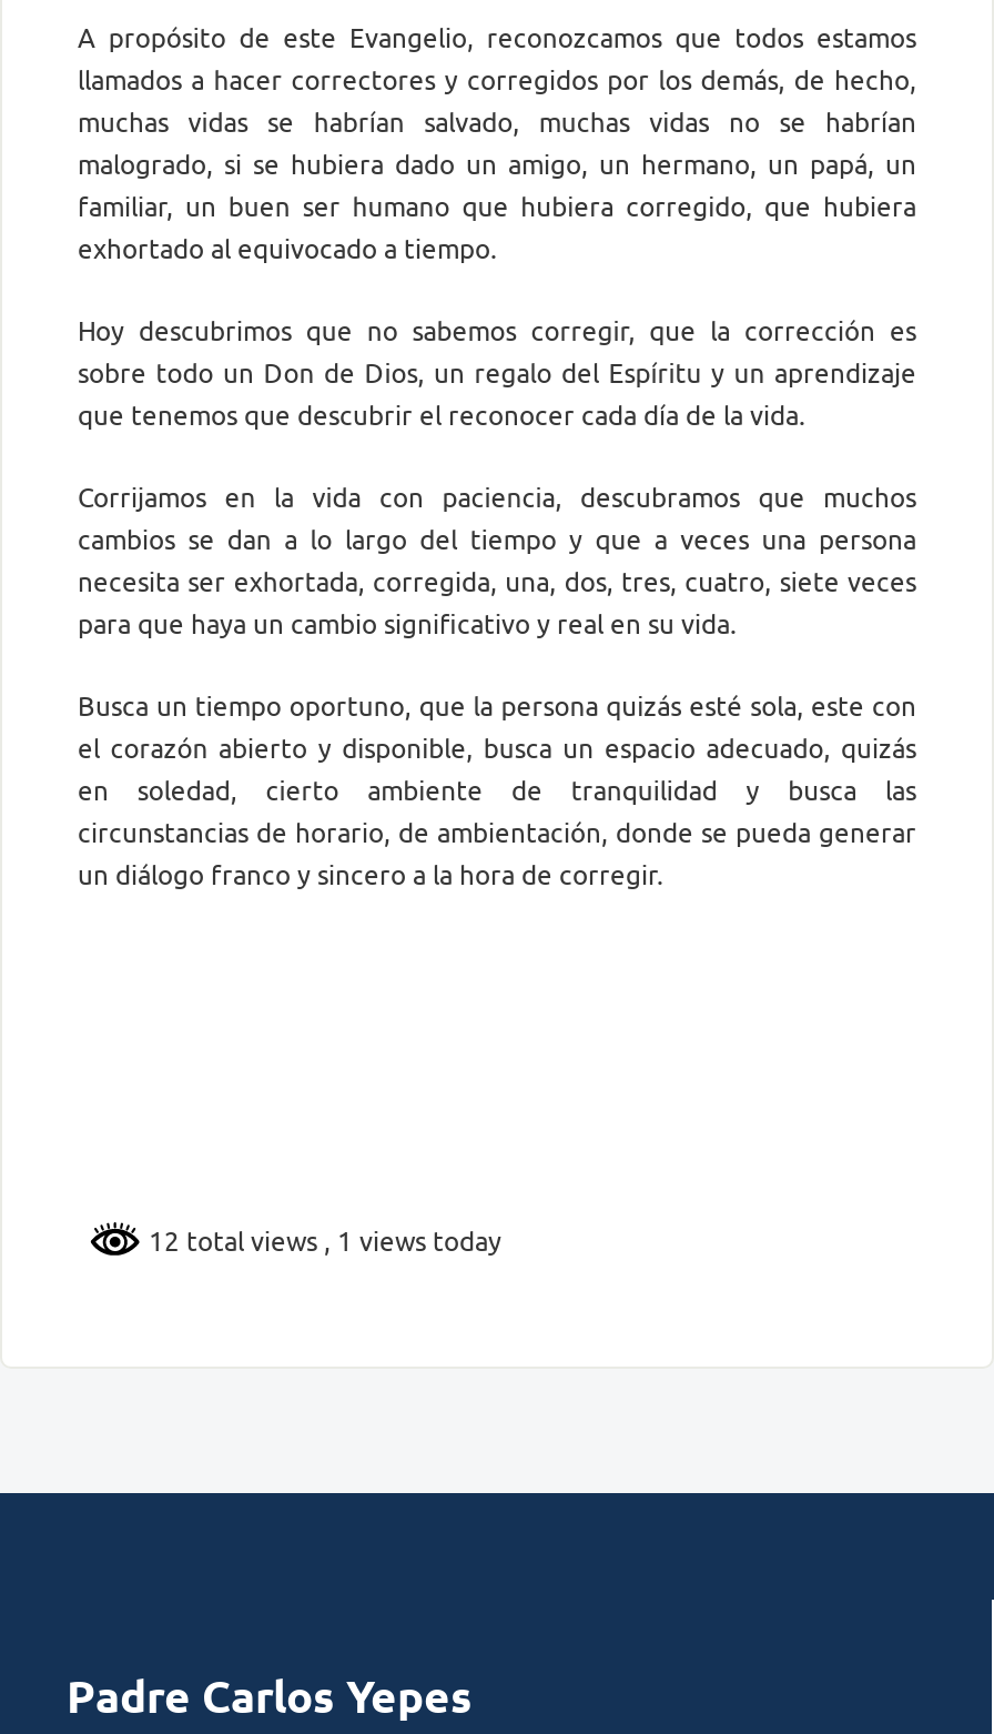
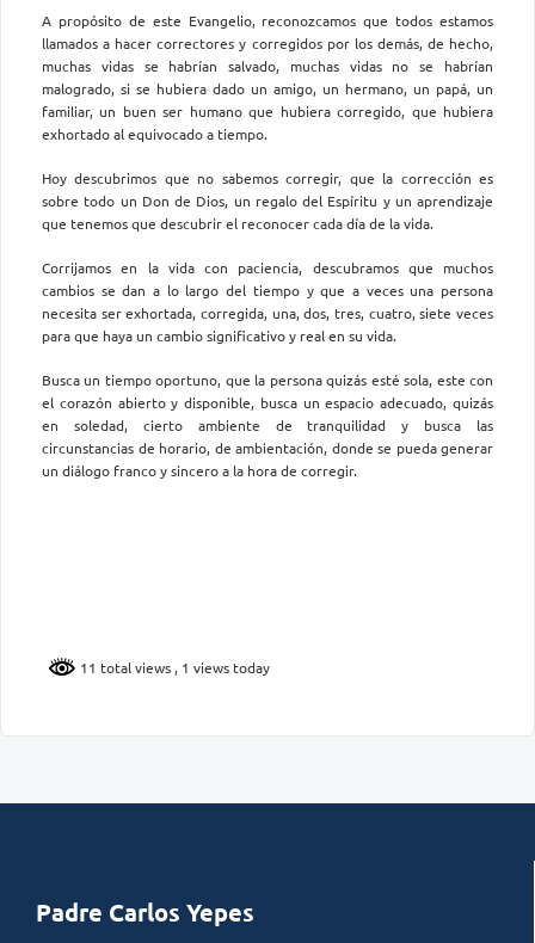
- 12 total views, 1 views today
+ 11 total views, 1 views today
